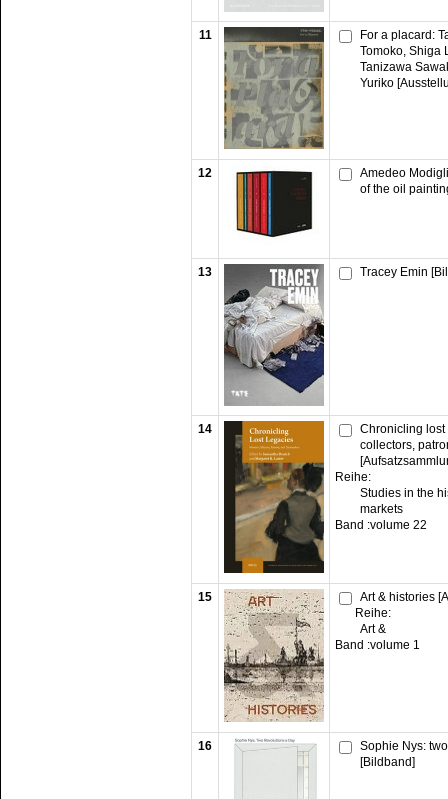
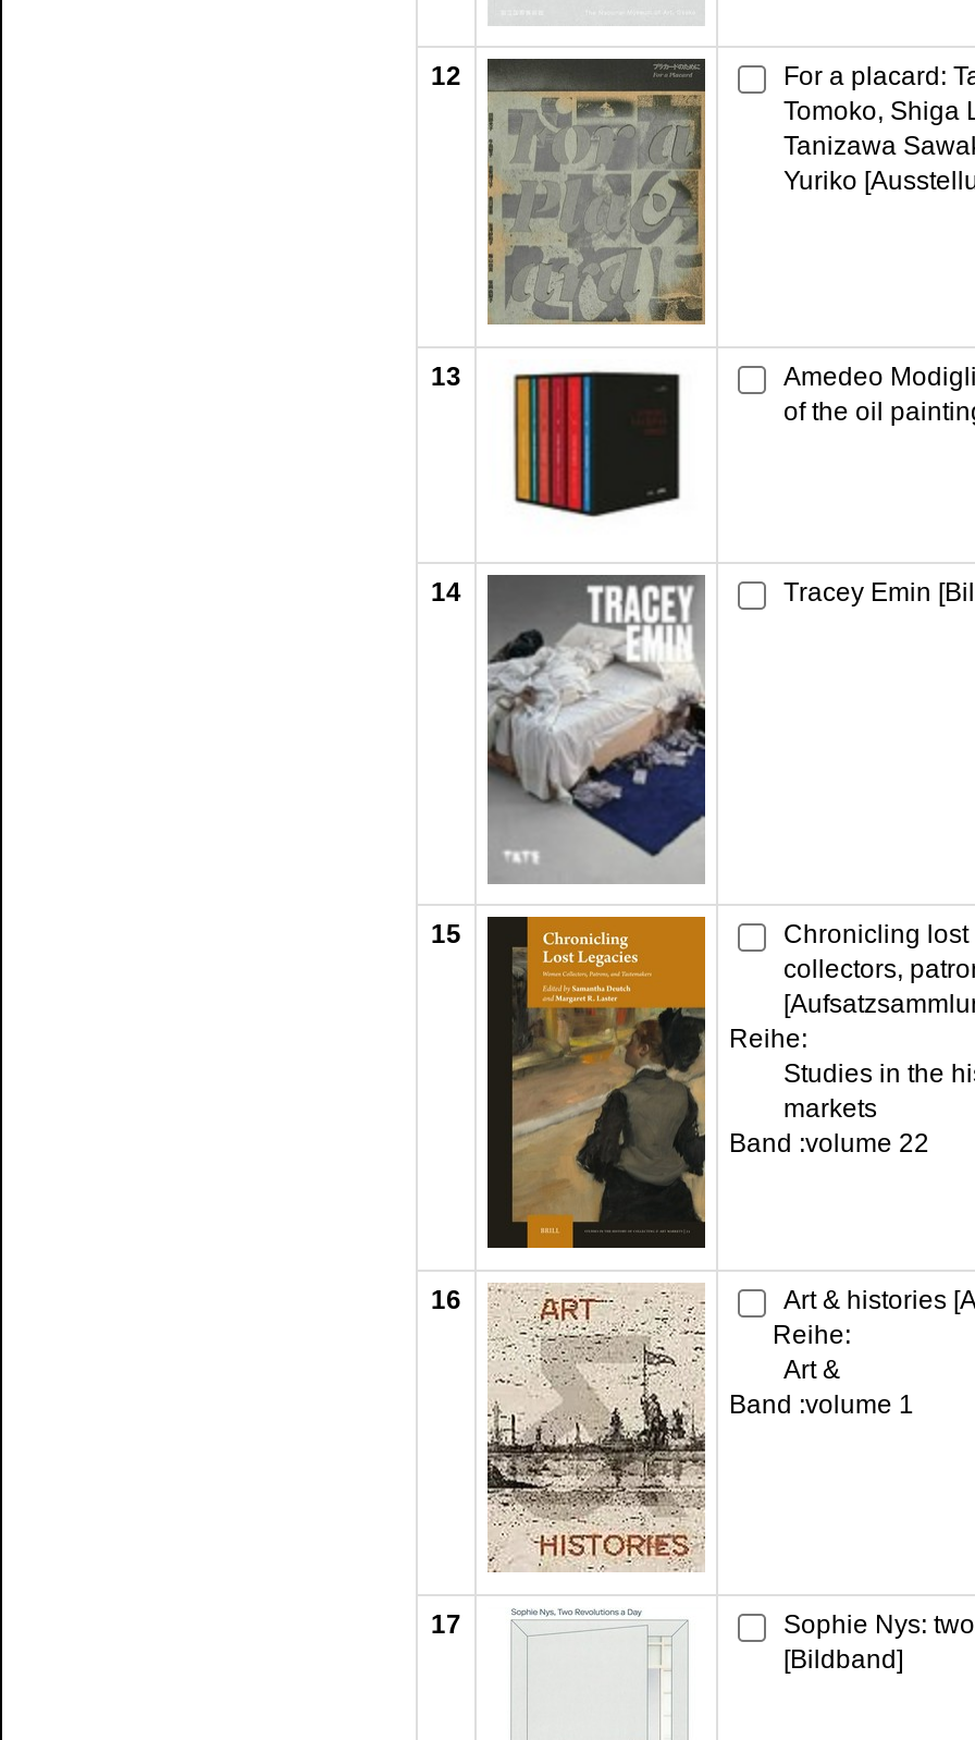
- 11
+ 12

- 12
+ 13

- 13
+ 14

- 14
+ 15

- 15
+ 16

- 16
+ 17
